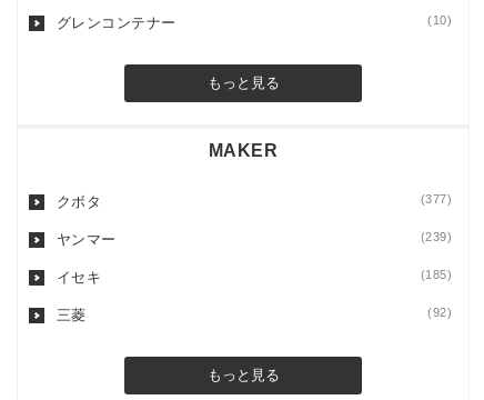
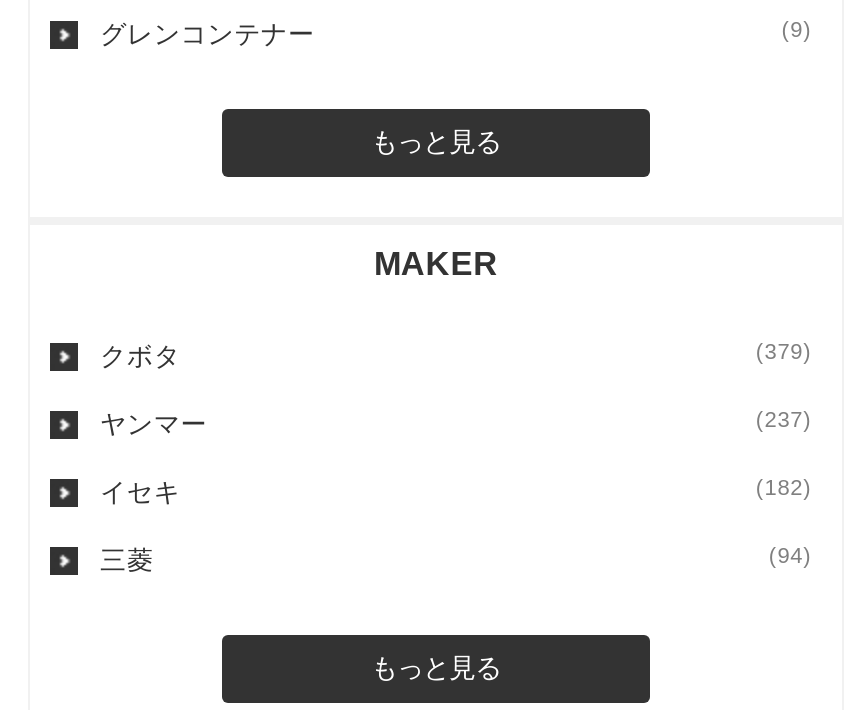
- (10)
+ (9)

- (377)
+ (379)

- (239)
+ (237)

- (185)
+ (182)

- (92)
+ (94)
